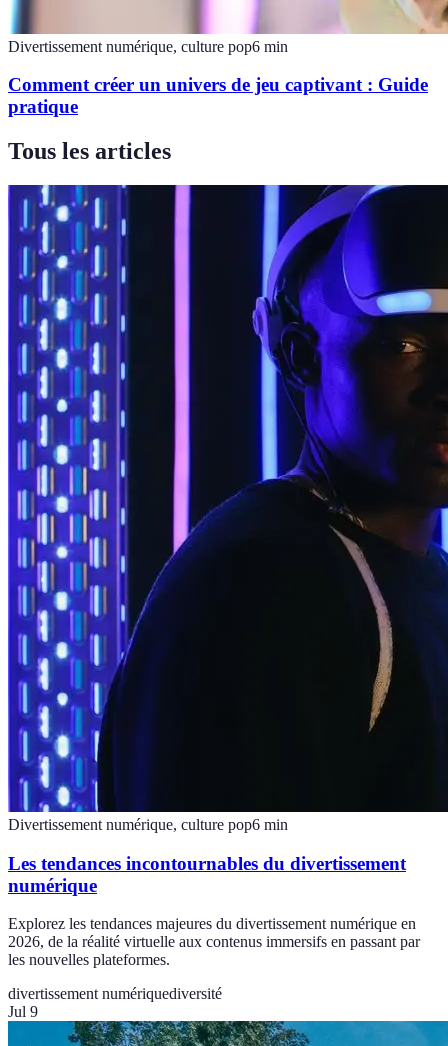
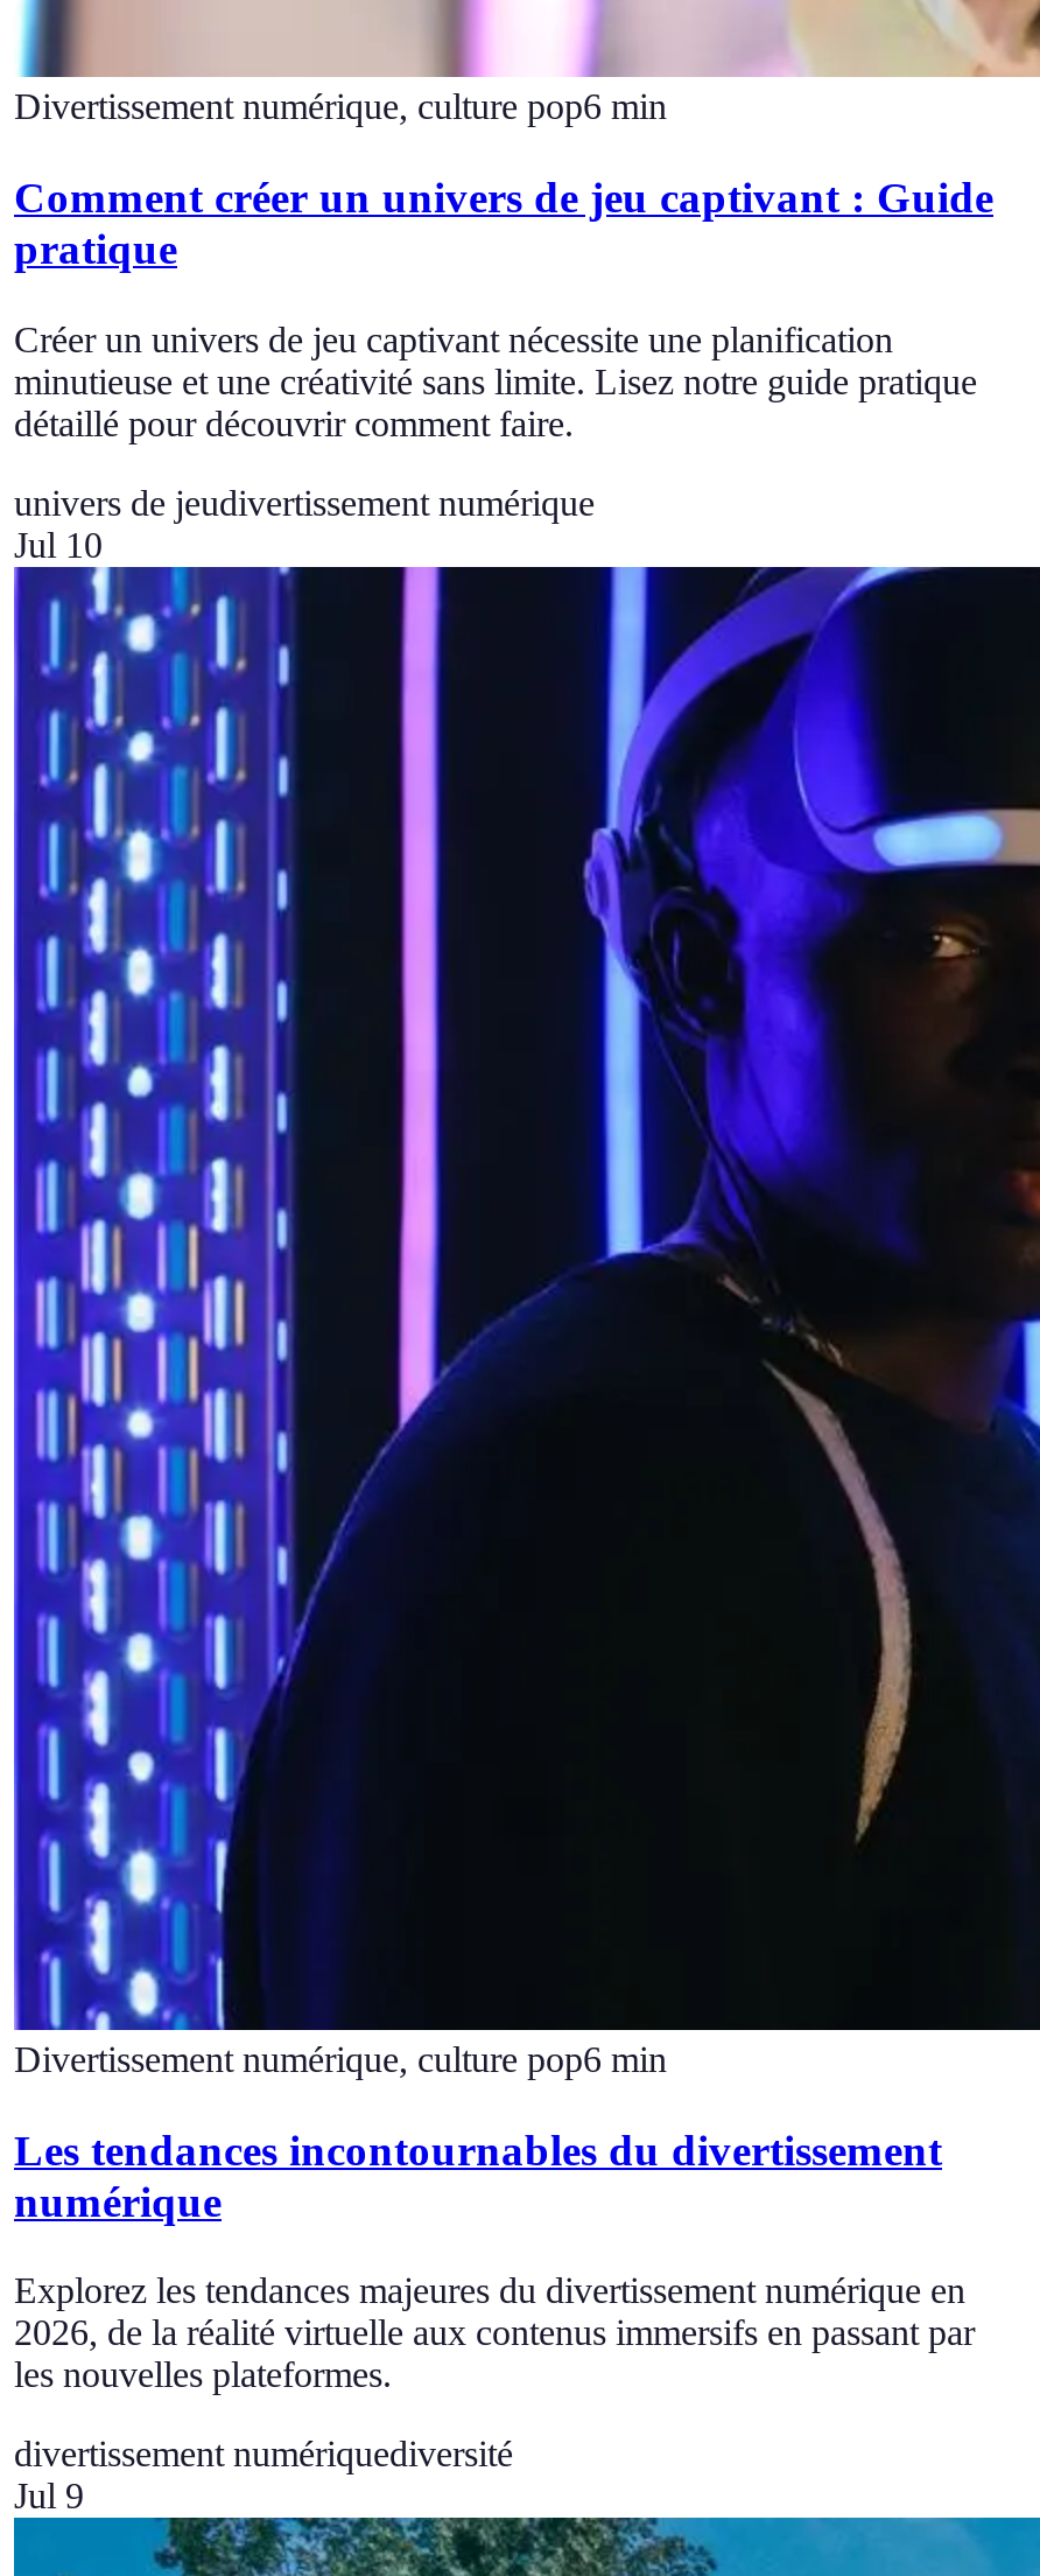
- Tous les articles
+ Créer un univers de jeu captivant nécessite une planification
+ minutieuse et une créativité sans limite. Lisez notre guide pratique
+ détaillé pour découvrir comment faire.
+ univers de jeudivertissement numérique
+ Jul 10
